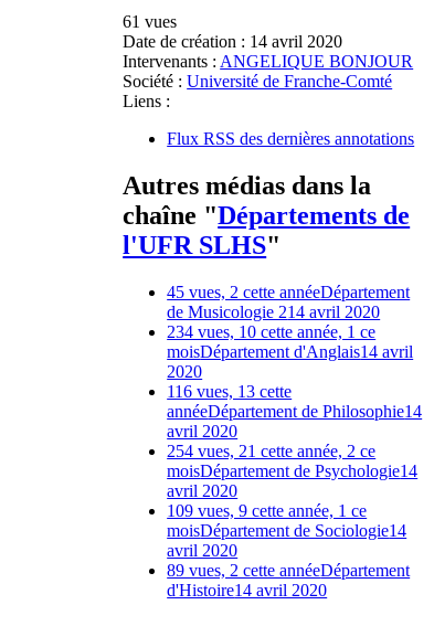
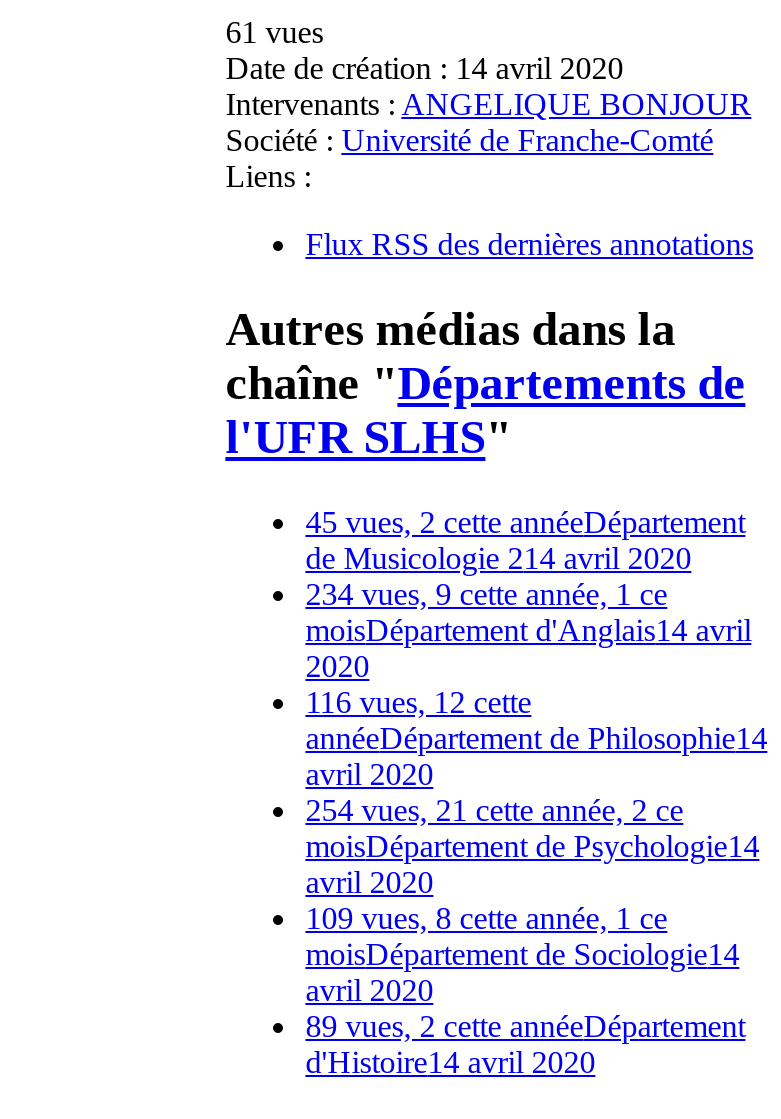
- 234 vues, 10 cette année, 1 ce
+ 234 vues, 9 cette année, 1 ce

- 116 vues, 13 cette
+ 116 vues, 12 cette

- 109 vues, 9 cette année, 1 ce
+ 109 vues, 8 cette année, 1 ce
